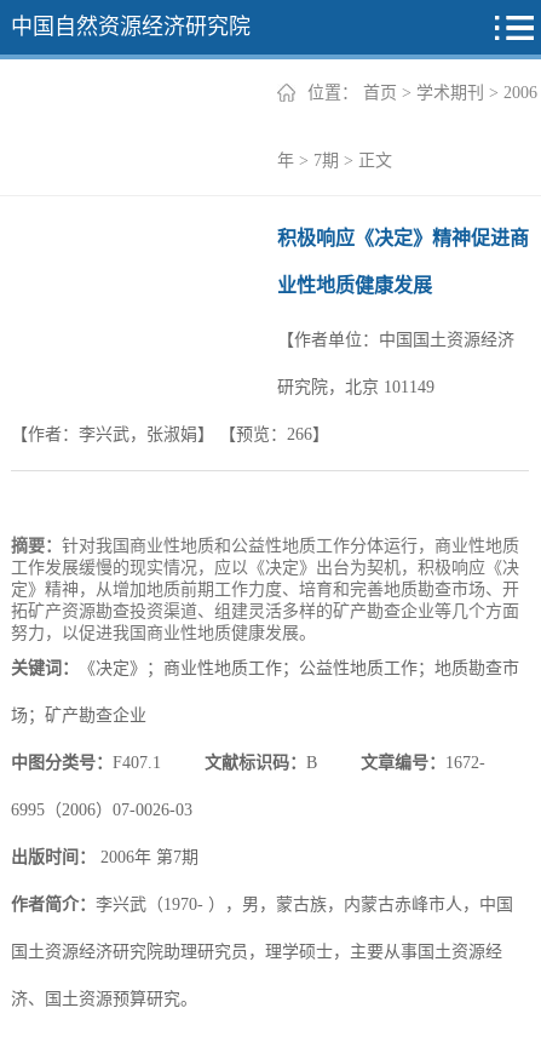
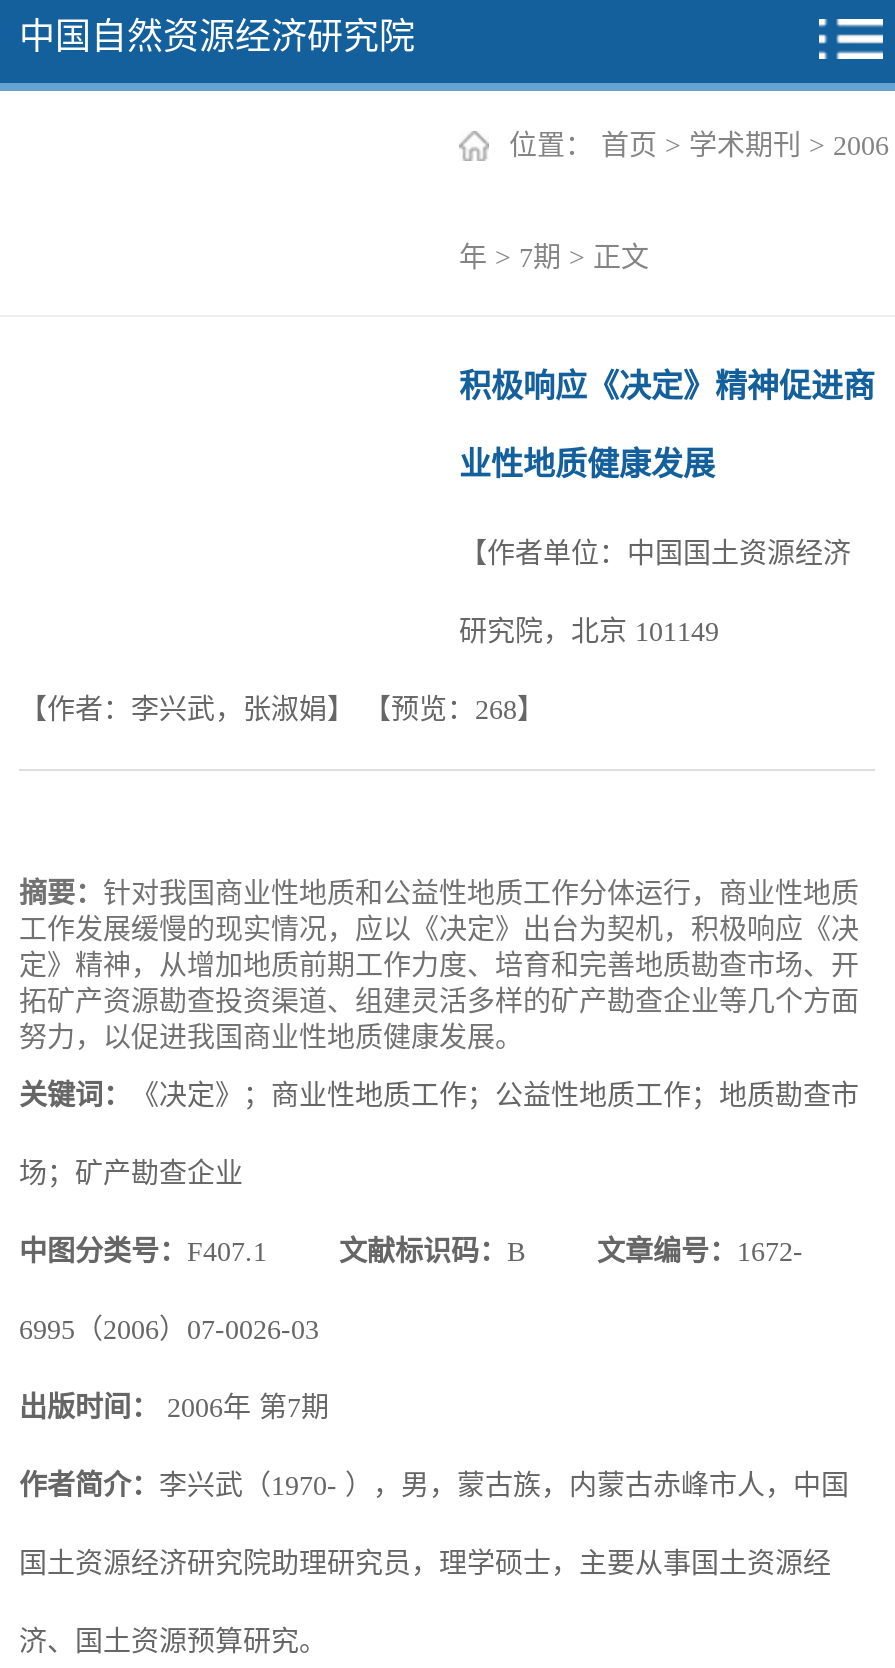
- 【作者：李兴武，张淑娟】 【预览：266】
+ 【作者：李兴武，张淑娟】 【预览：268】
